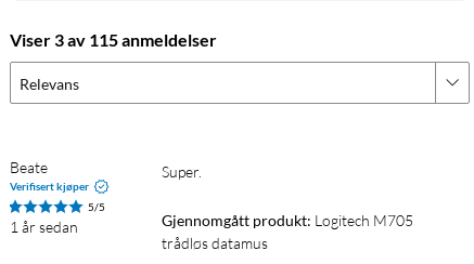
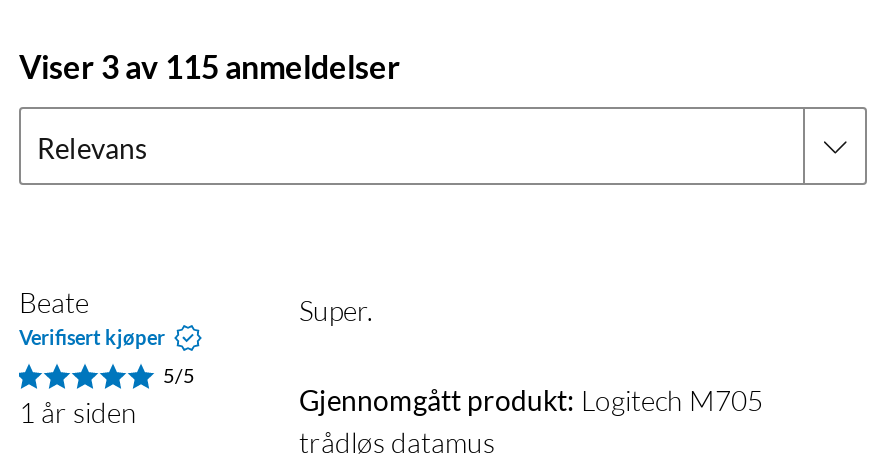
- 1 år sedan
+ 1 år siden
